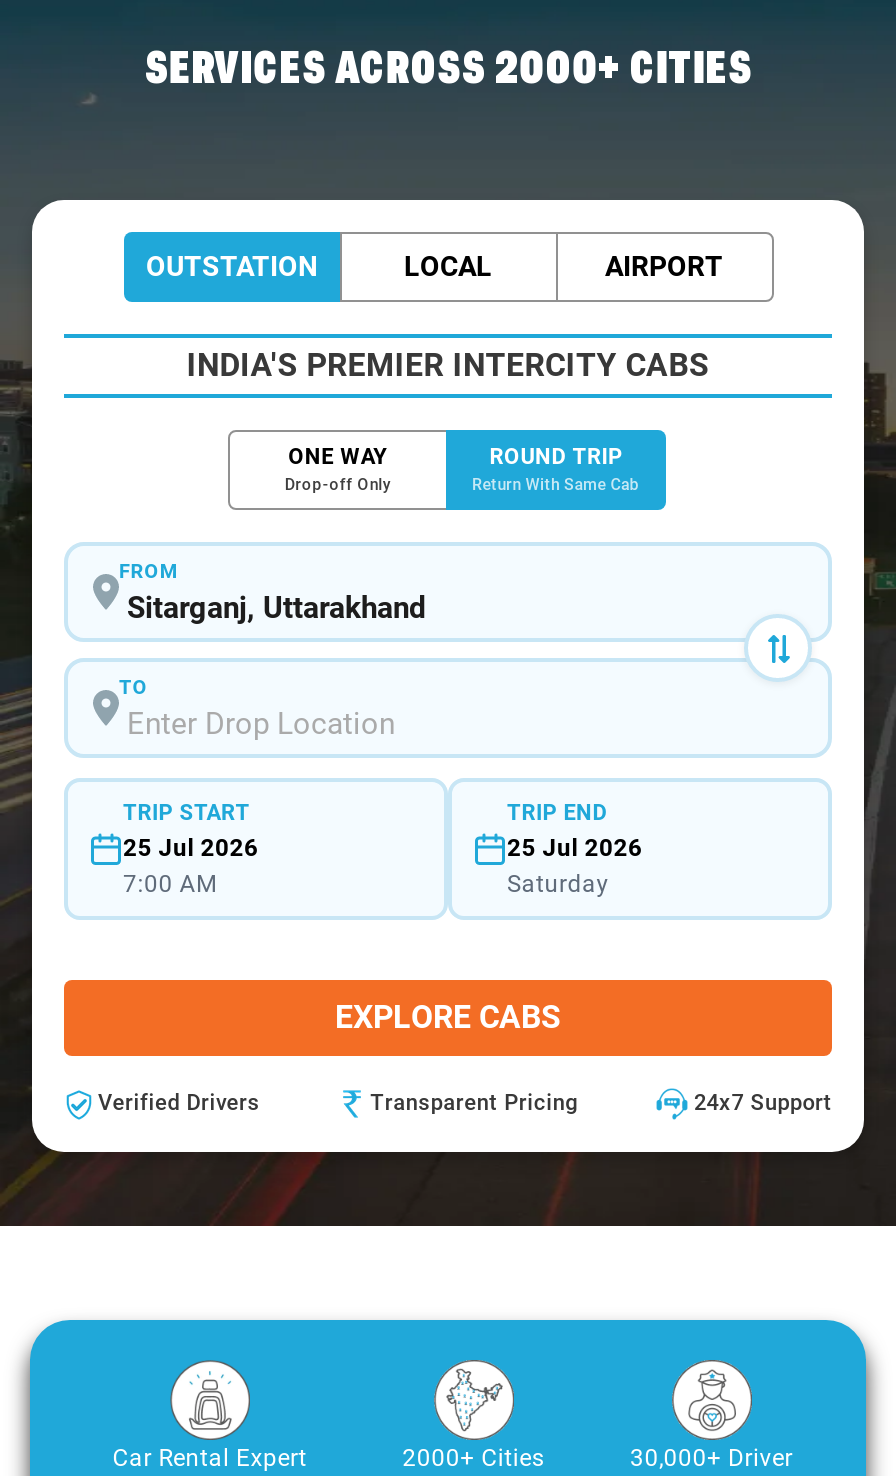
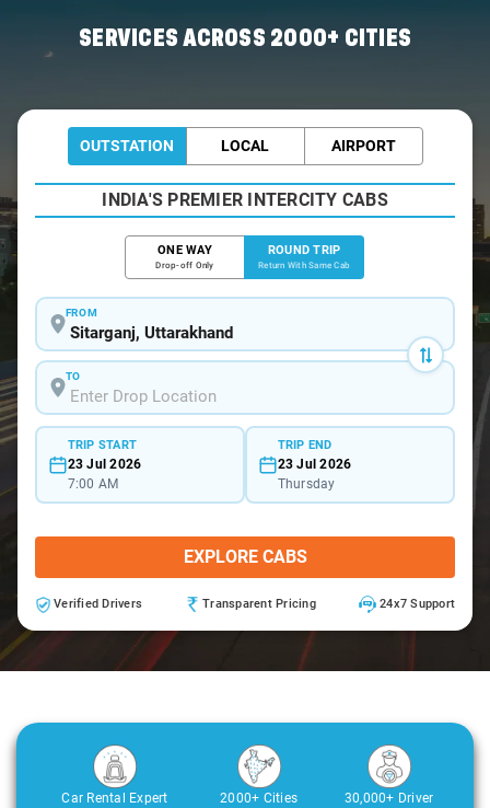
- 25 Jul 2026
+ 23 Jul 2026

- 25 Jul 2026
- Saturday
+ 23 Jul 2026
+ Thursday
